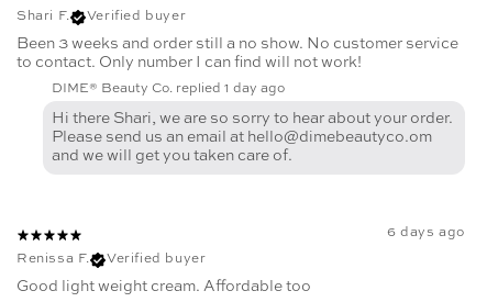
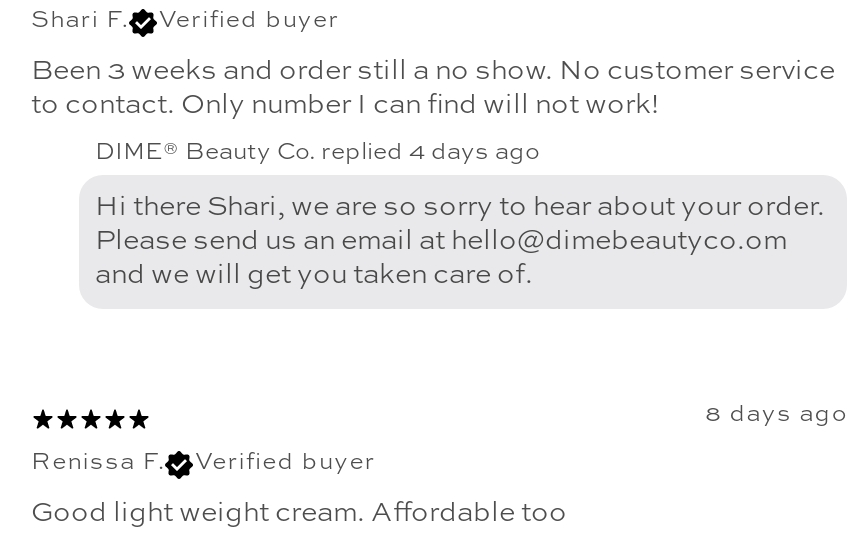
- DIME® Beauty Co. replied 1 day ago
+ DIME® Beauty Co. replied 4 days ago

- 6 days ago
+ 8 days ago
